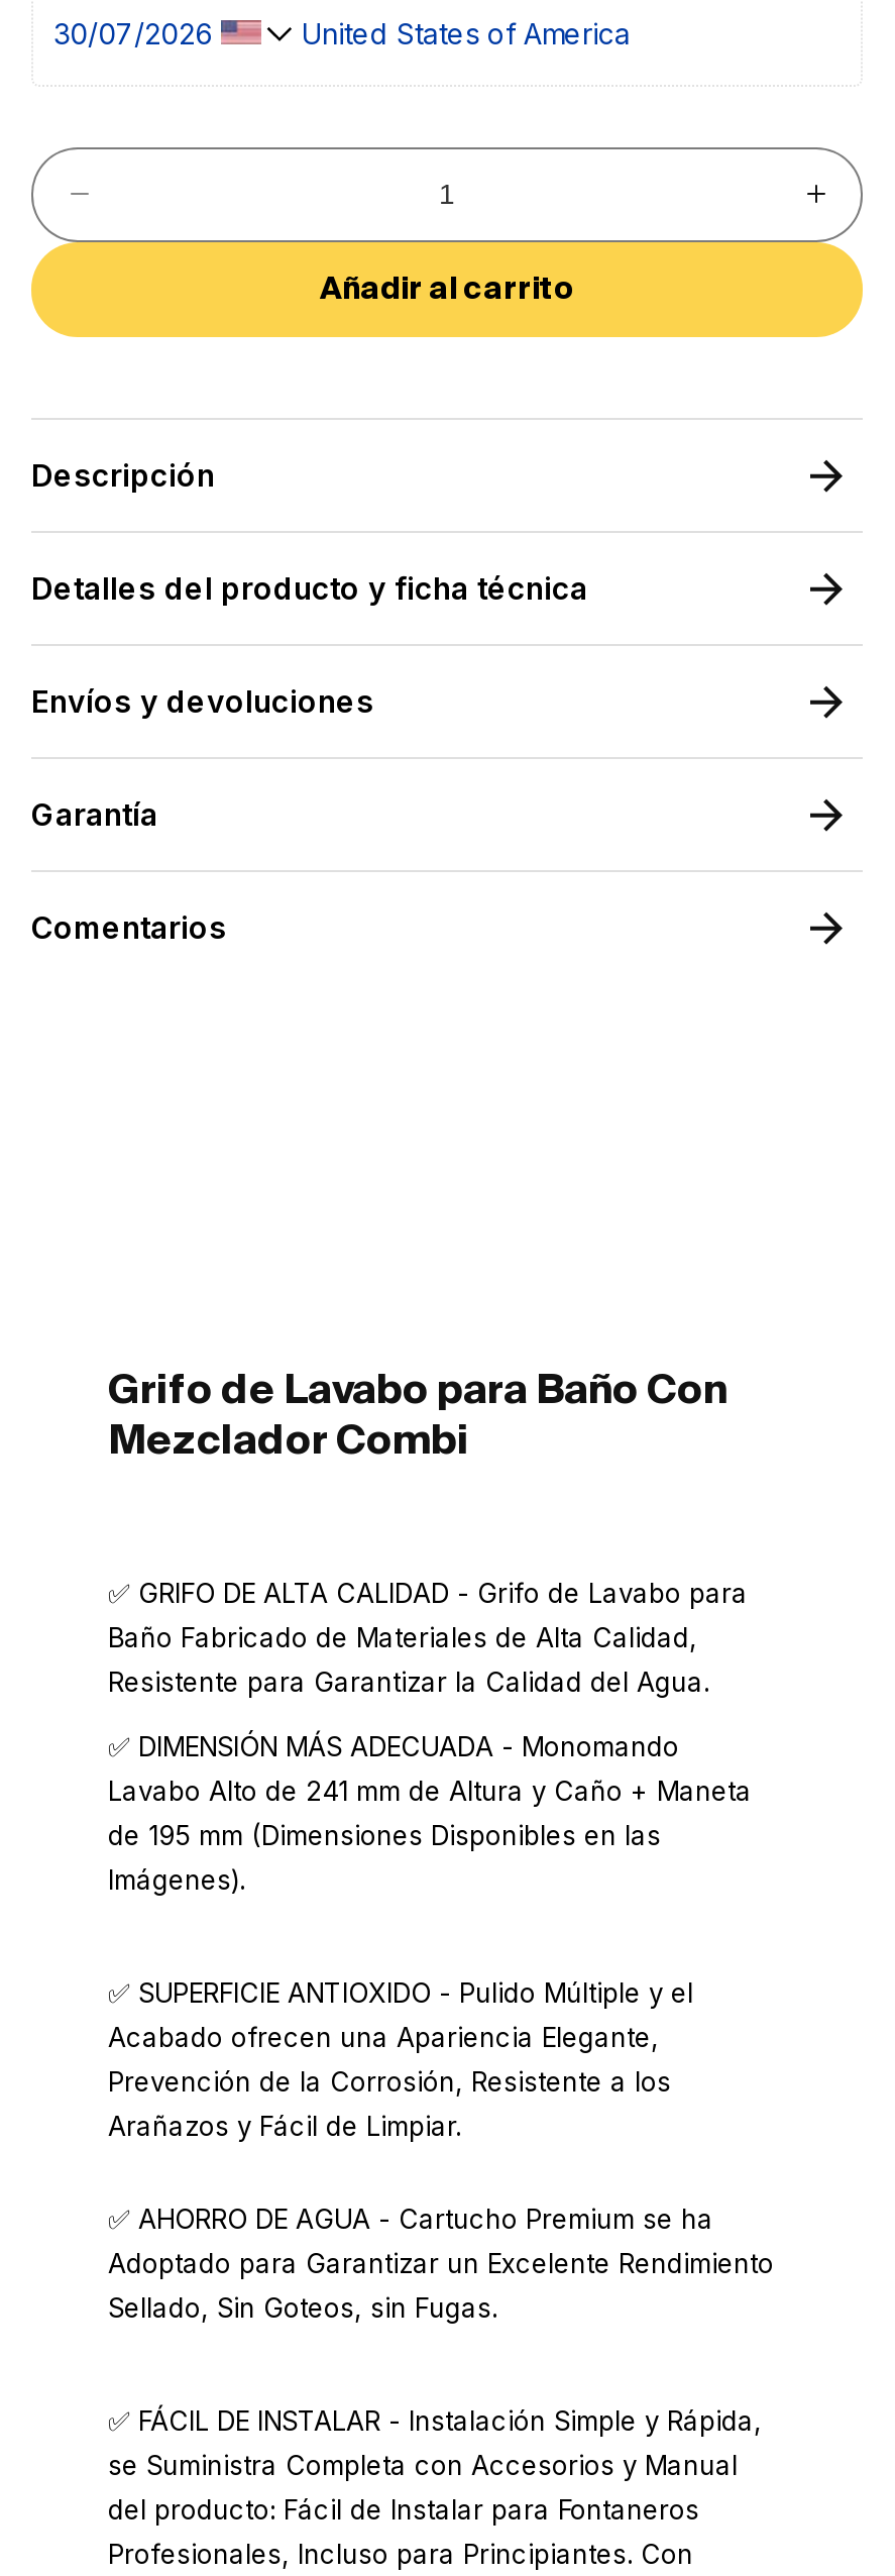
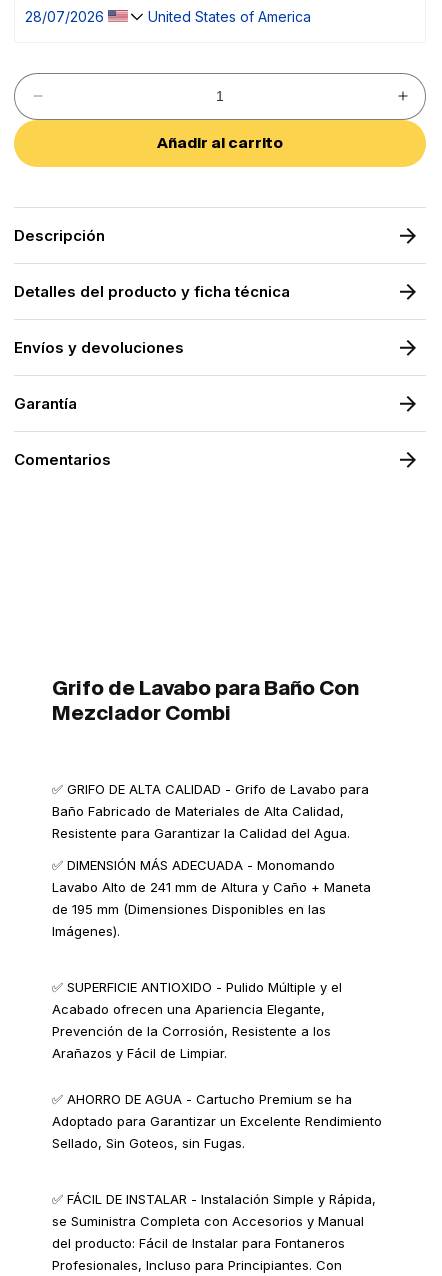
- 30/07/2026
+ 28/07/2026
